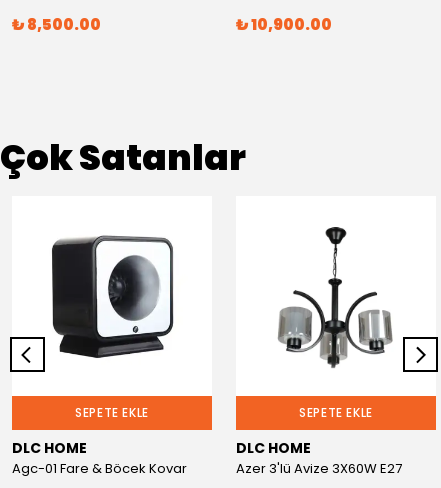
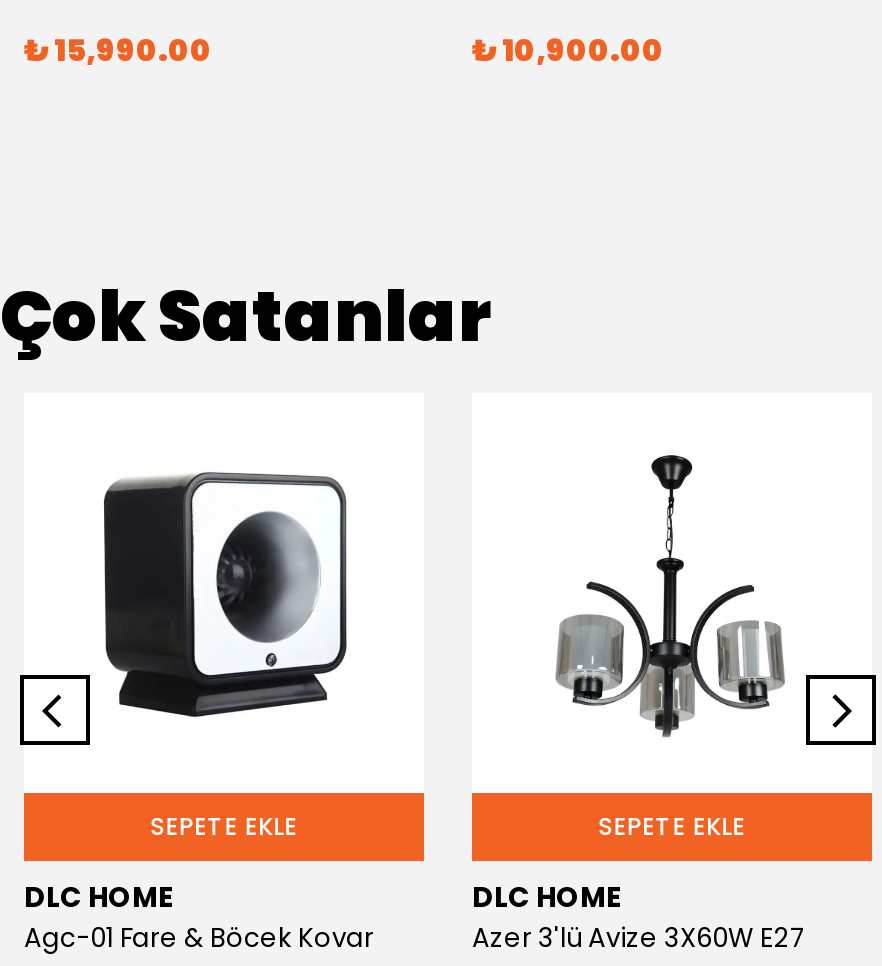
- ₺ 8,500.00
+ ₺ 15,990.00
